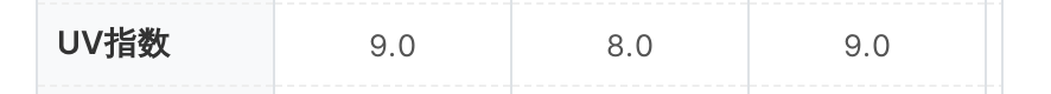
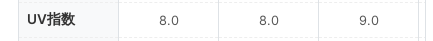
- 9.0
+ 8.0
